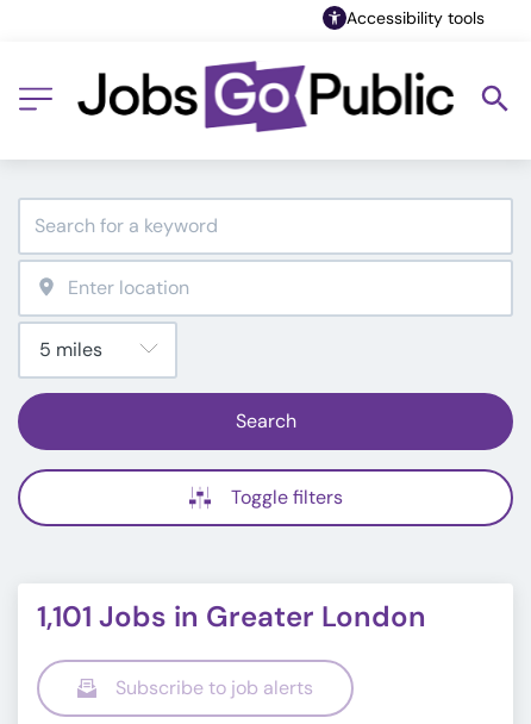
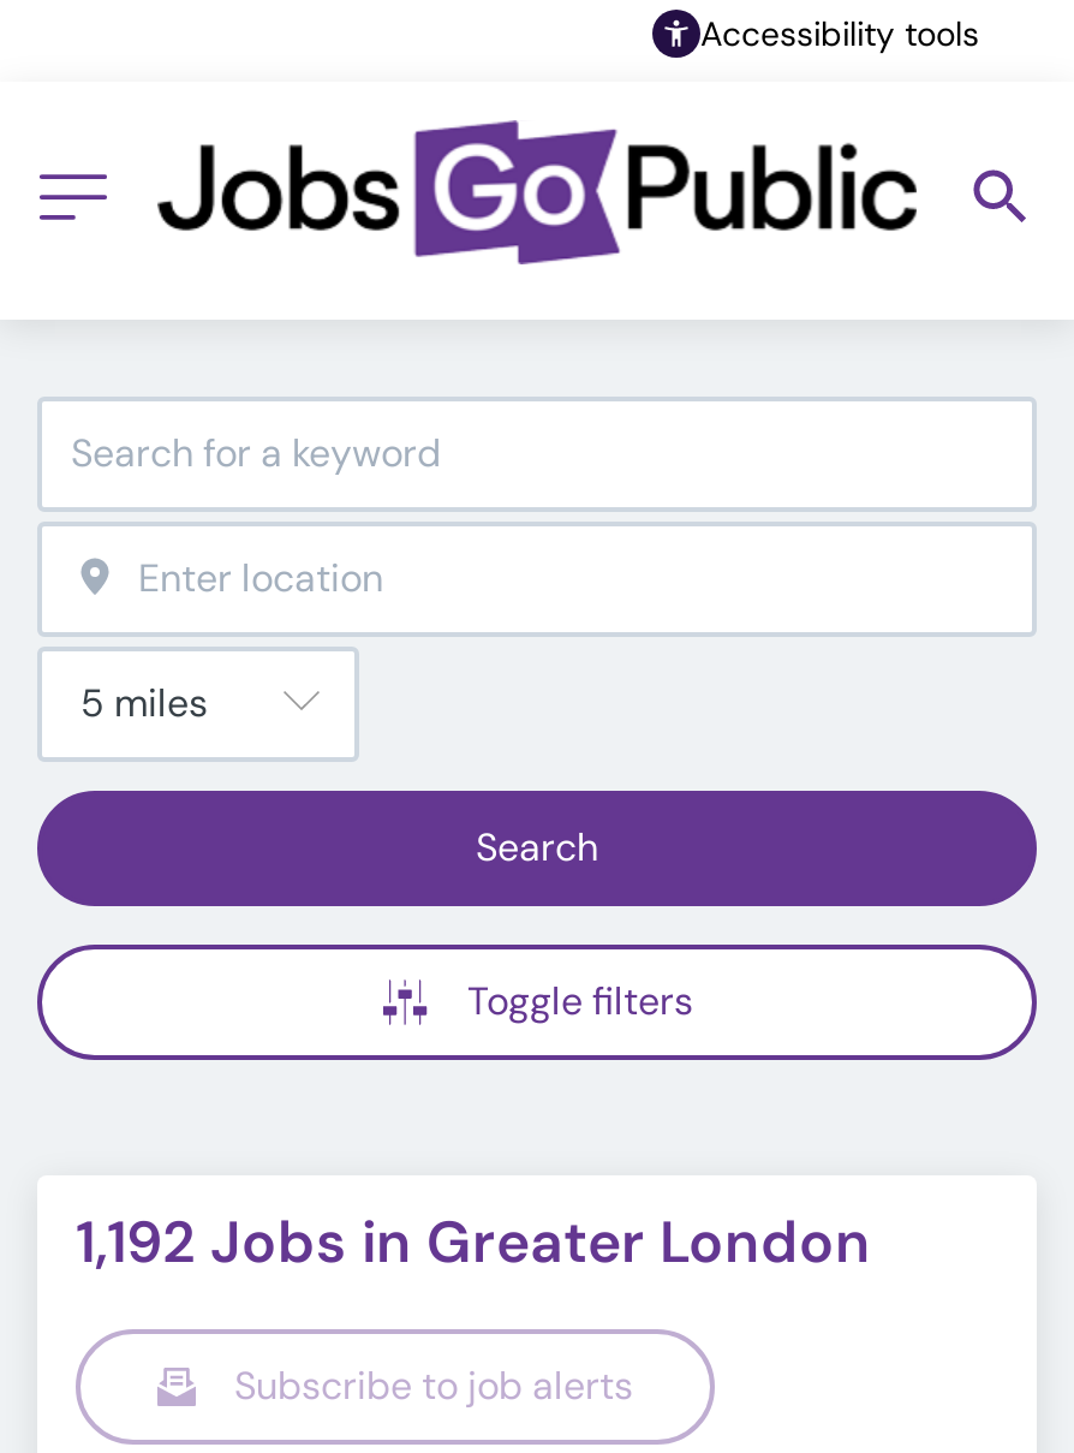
- 1,101 Jobs in Greater London
+ 1,192 Jobs in Greater London
